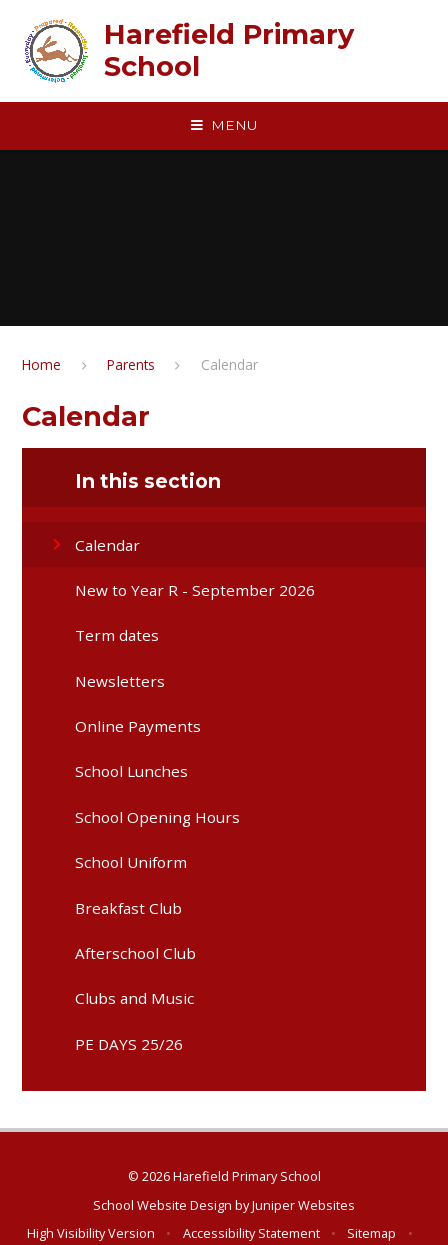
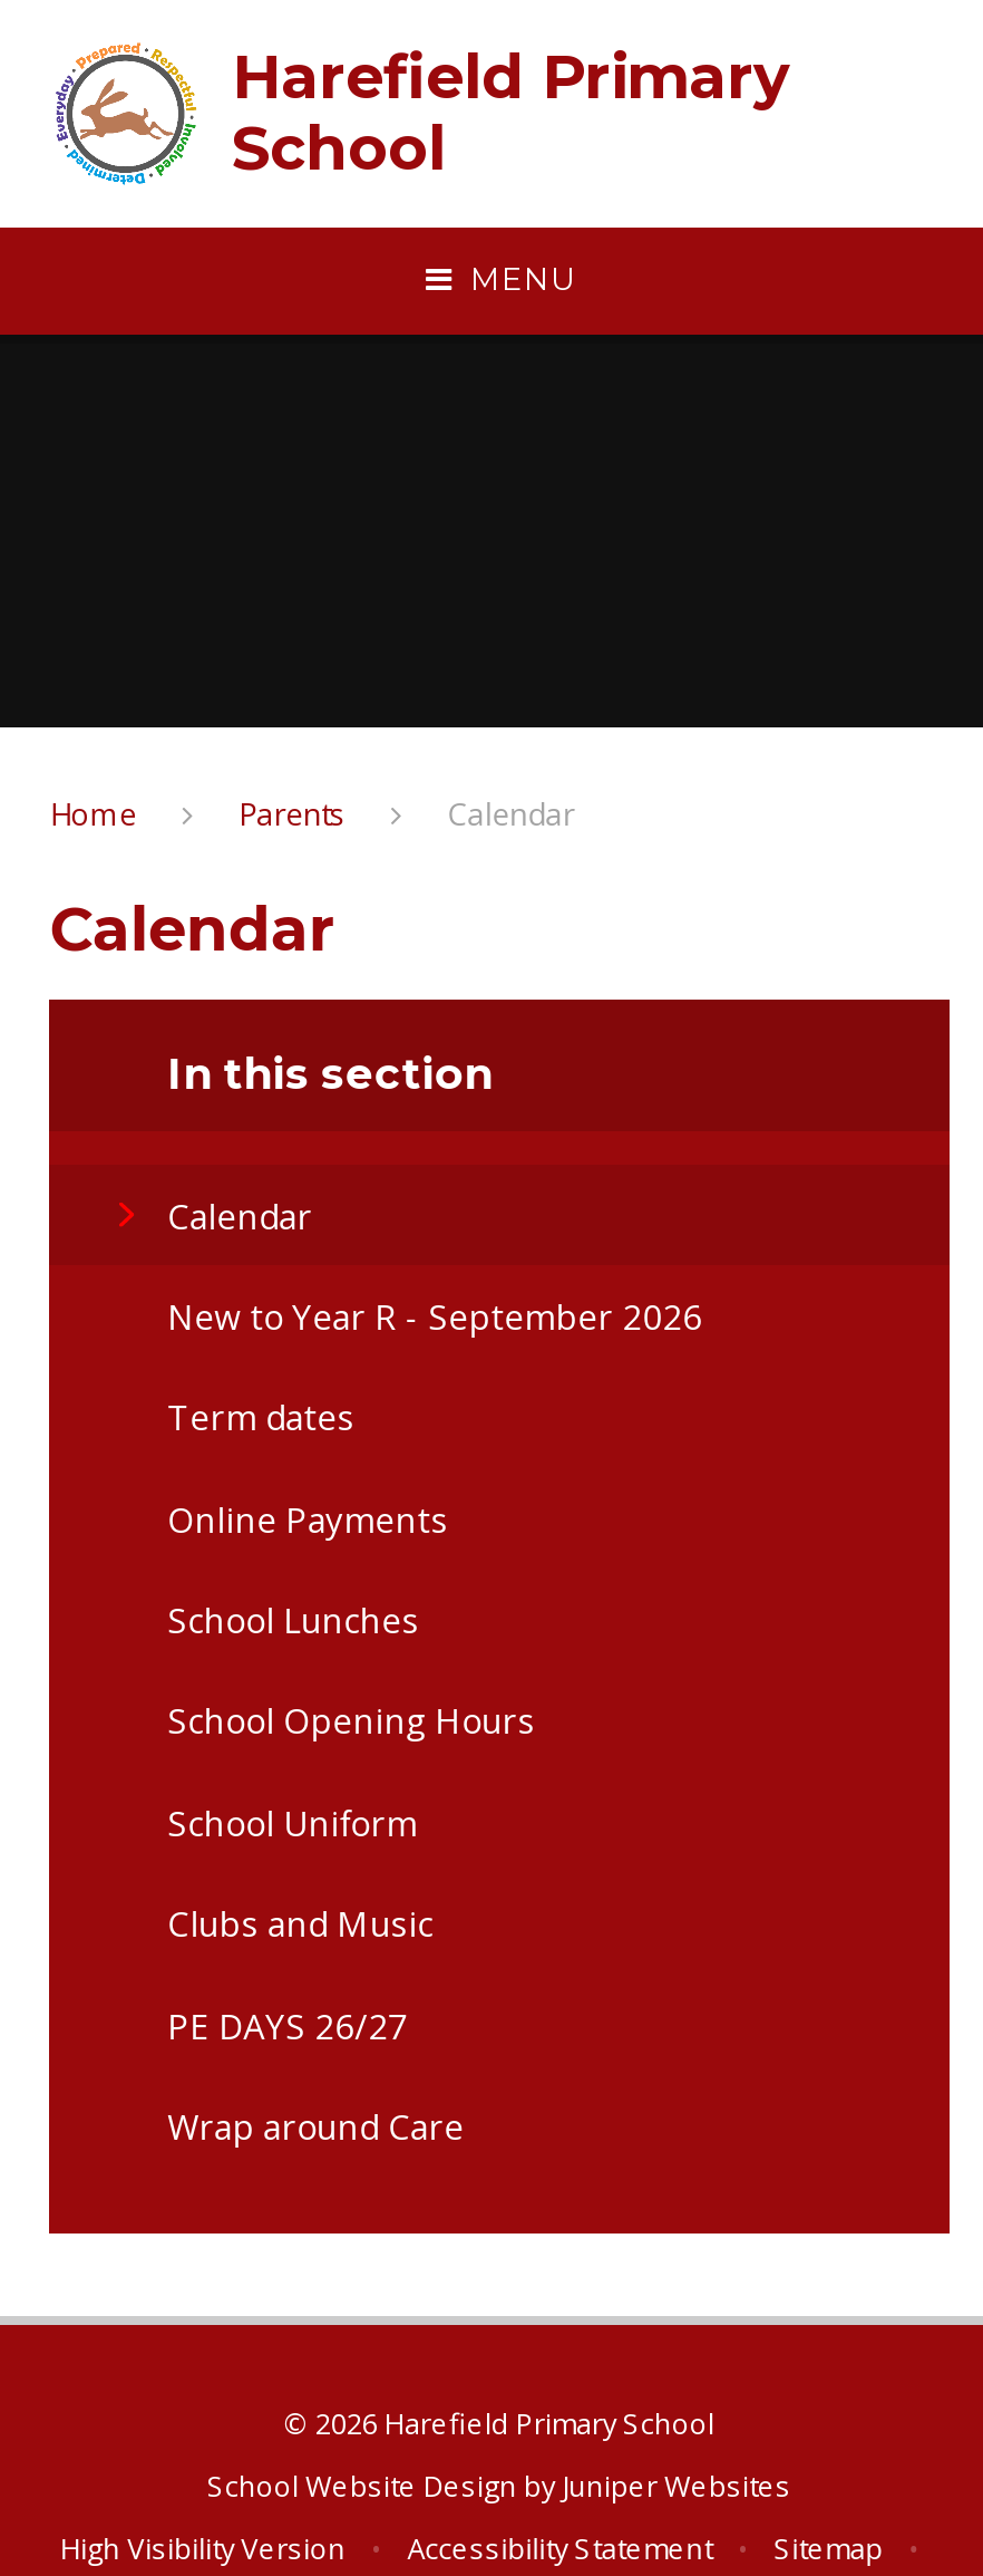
- Newsletters

- Breakfast Club
- Afterschool Club

moved up: Clubs and Music

- PE DAYS 25/26
+ PE DAYS 26/27
+ Wrap around Care
